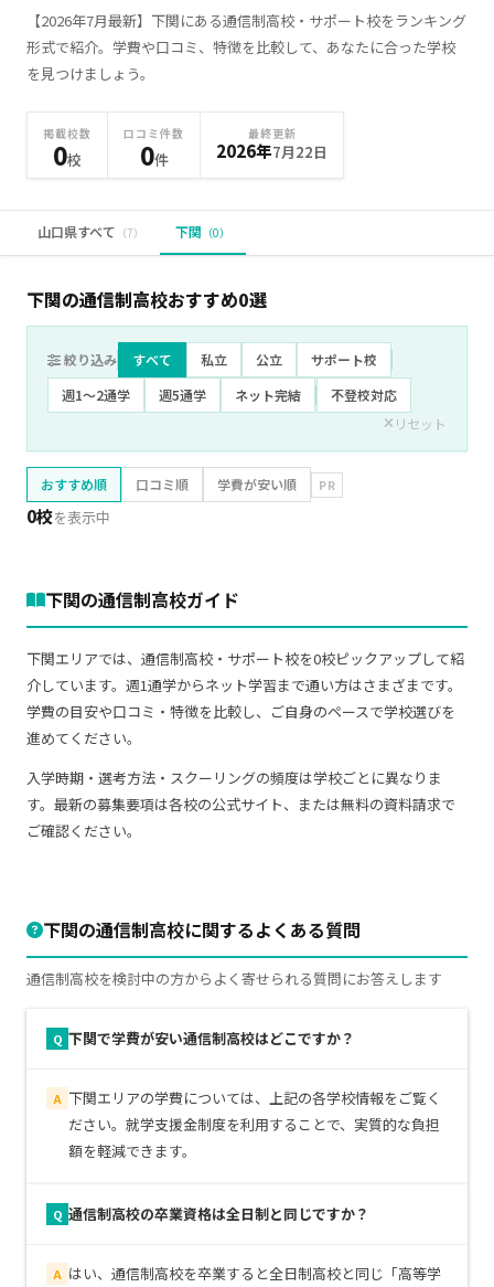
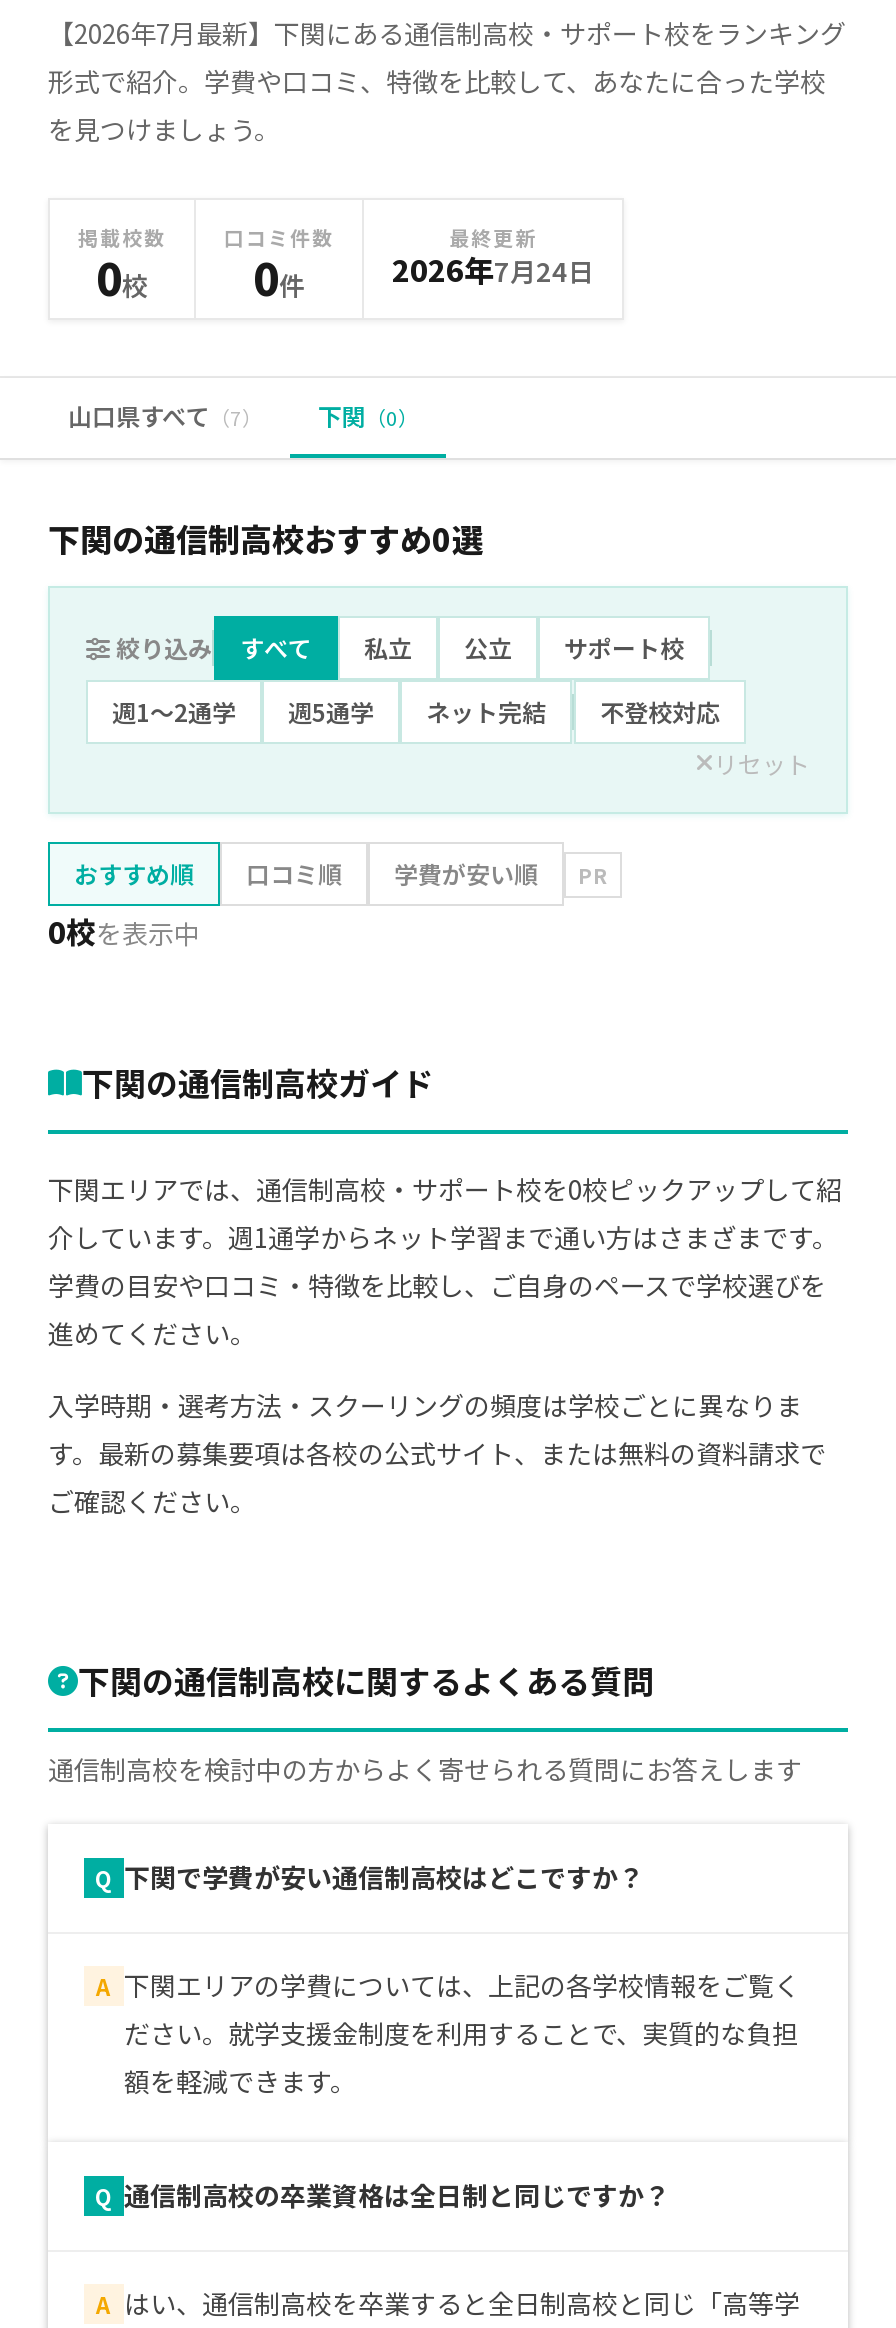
- 2026年7月22日
+ 2026年7月24日
